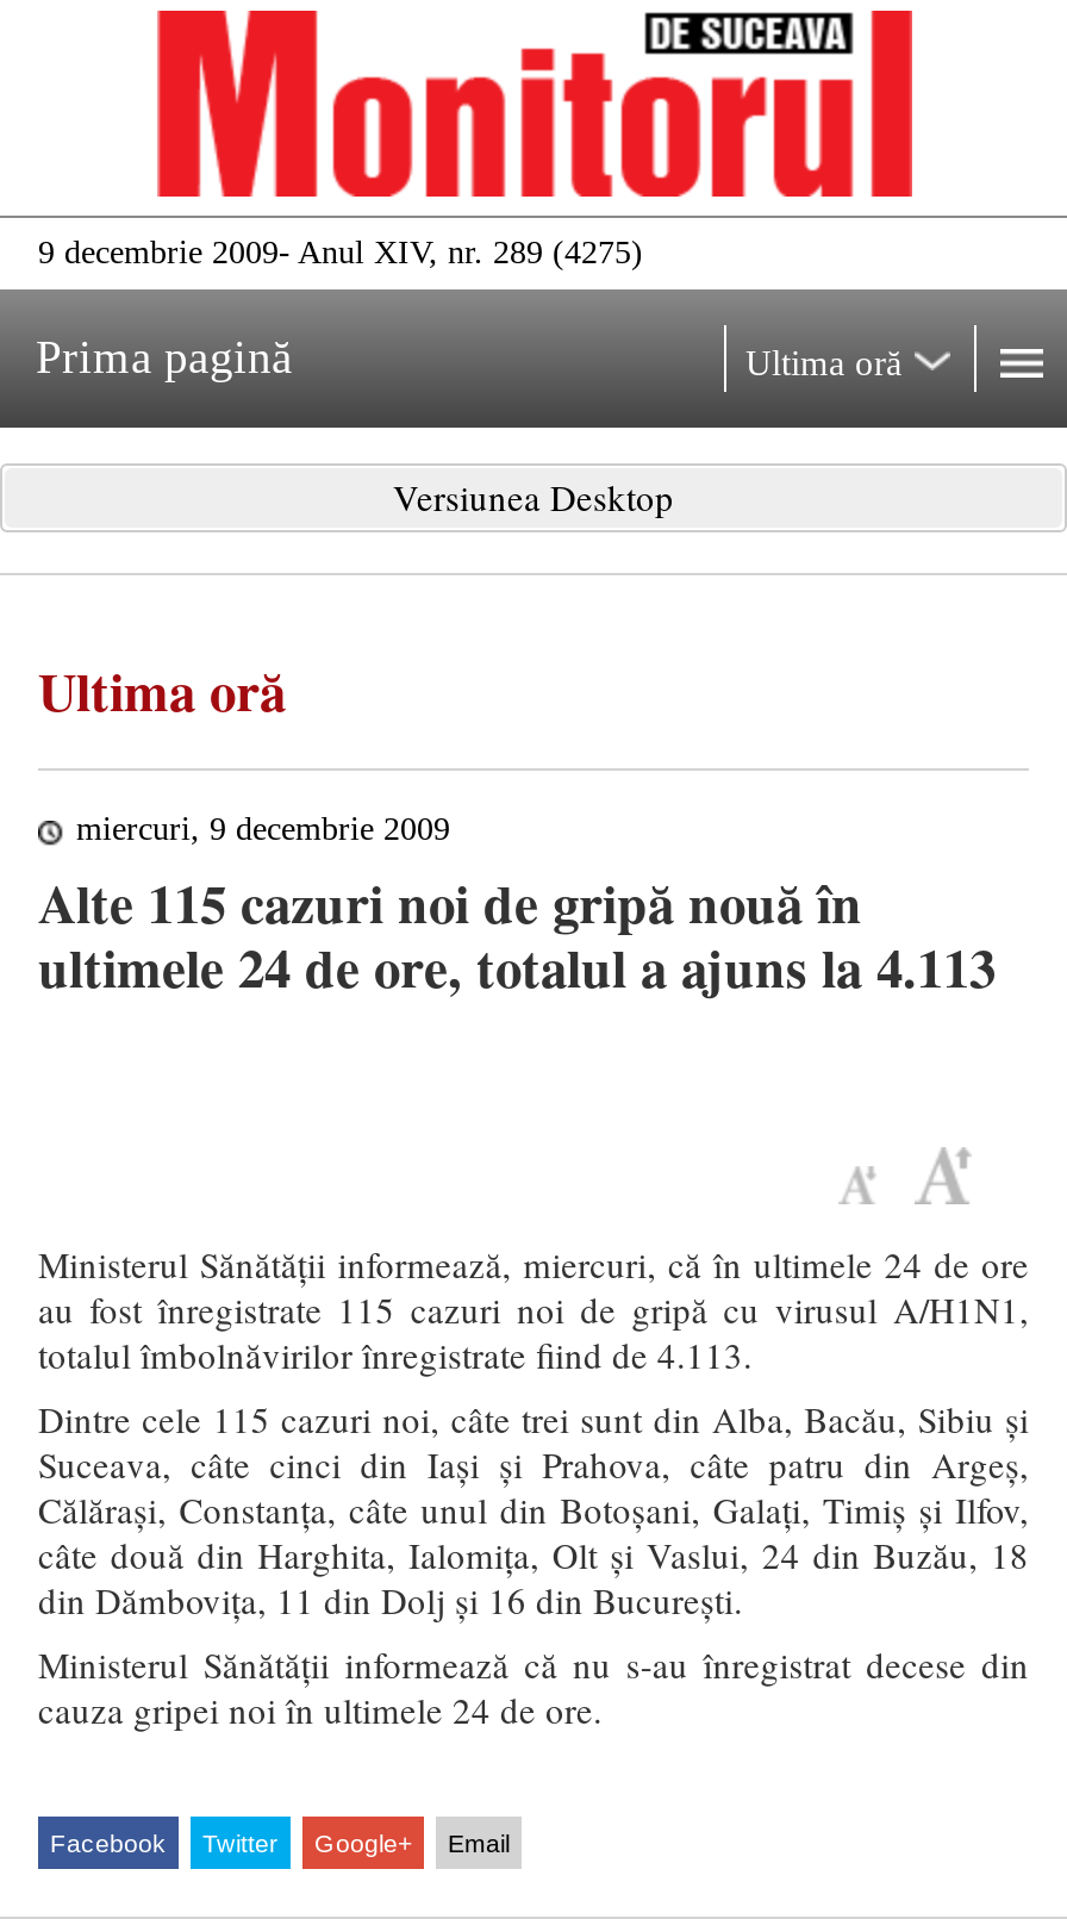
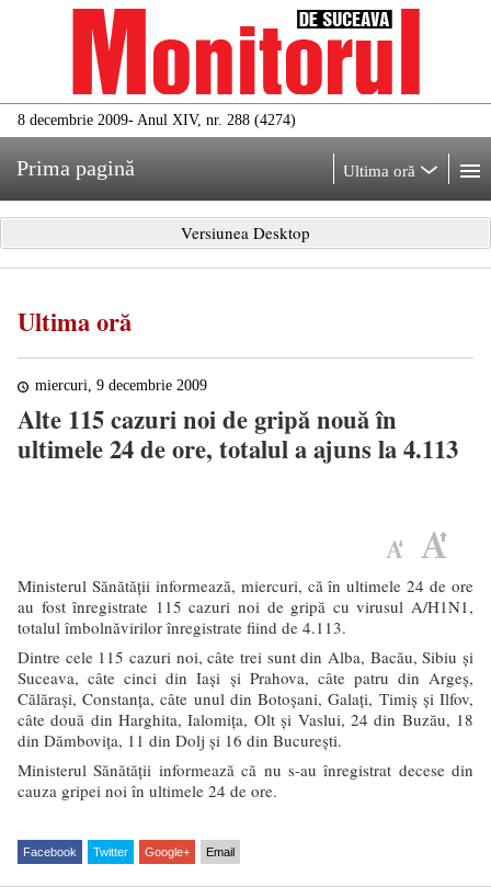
- 9 decembrie 2009- Anul XIV, nr. 289 (4275)
+ 8 decembrie 2009- Anul XIV, nr. 288 (4274)
